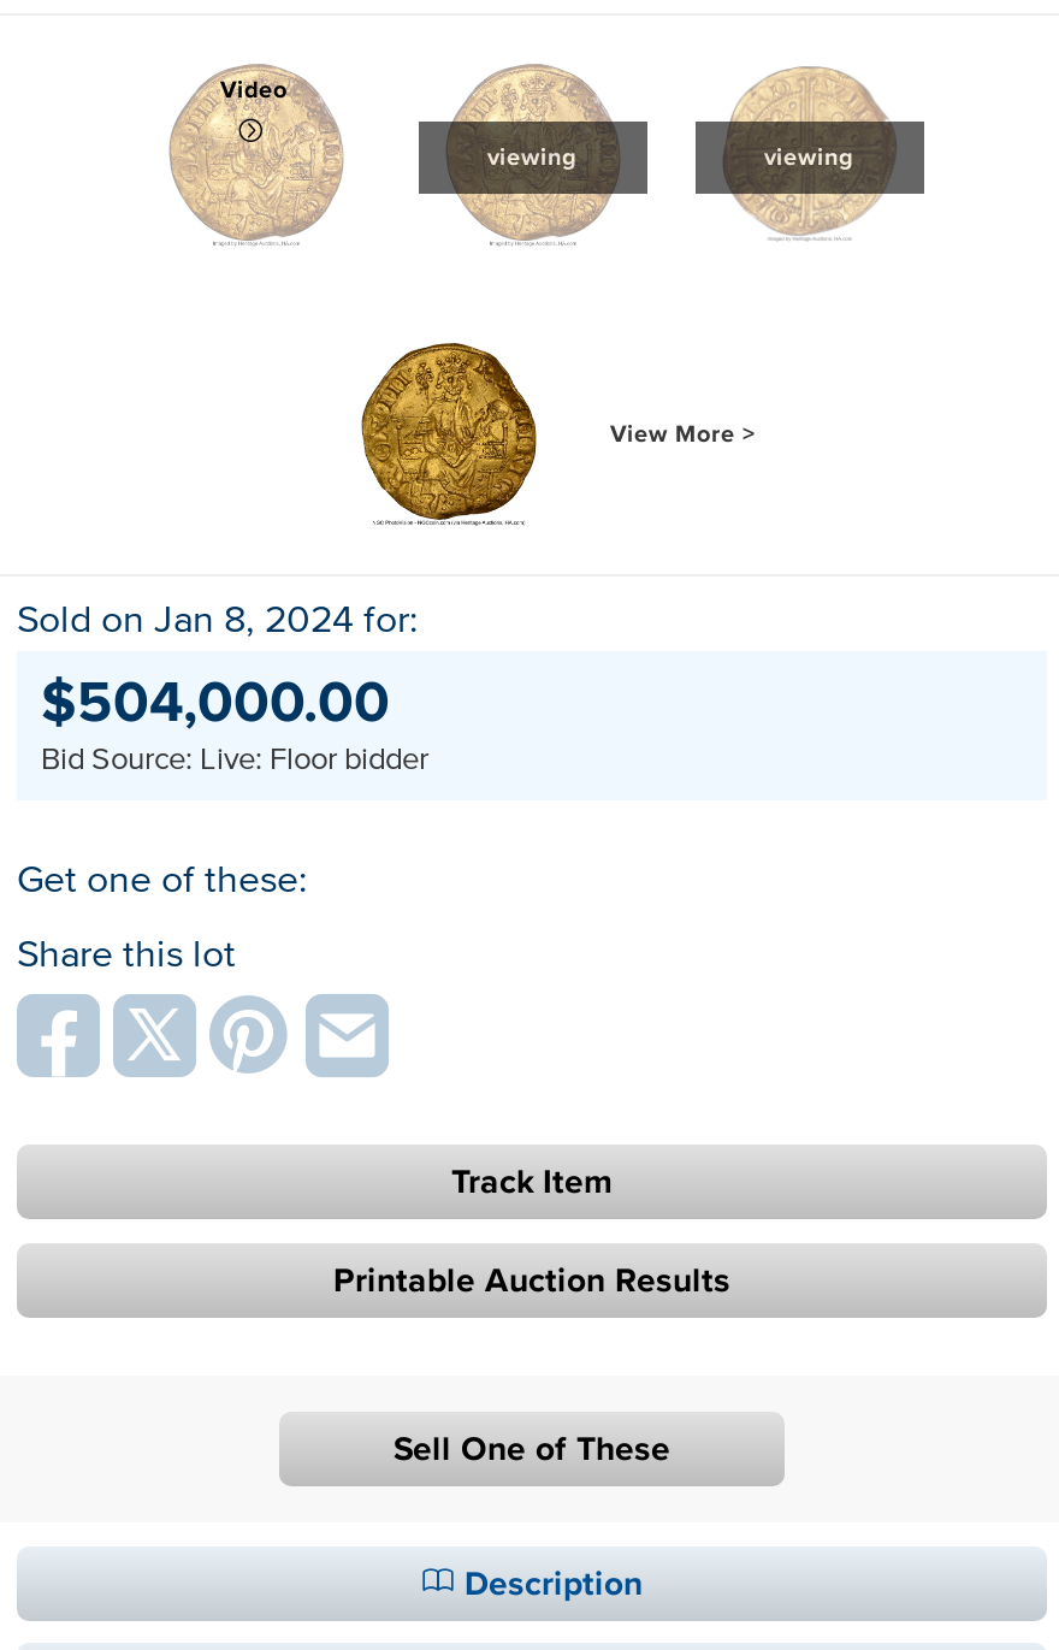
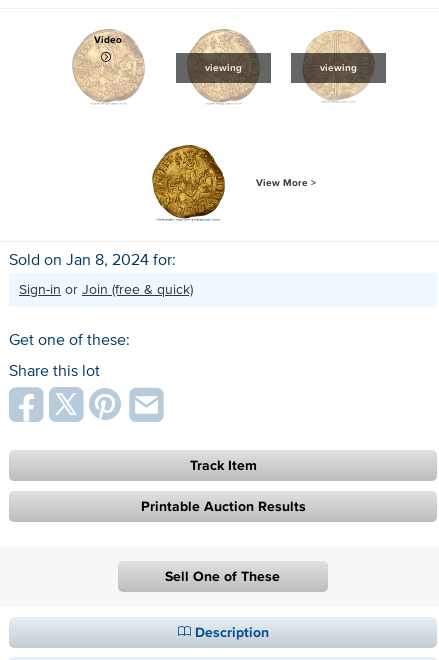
- $504,000.00
- Bid Source: Live: Floor bidder
+ Sign-in or Join (free & quick)
